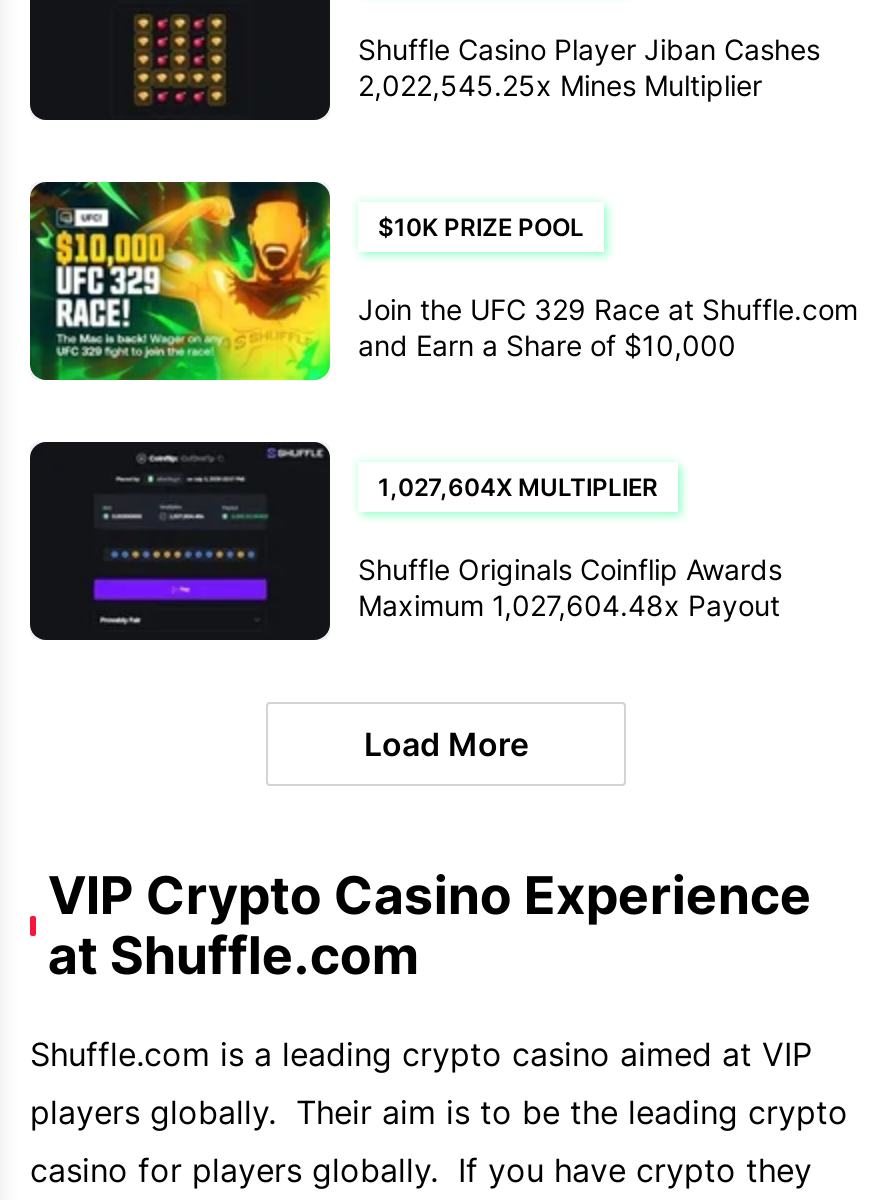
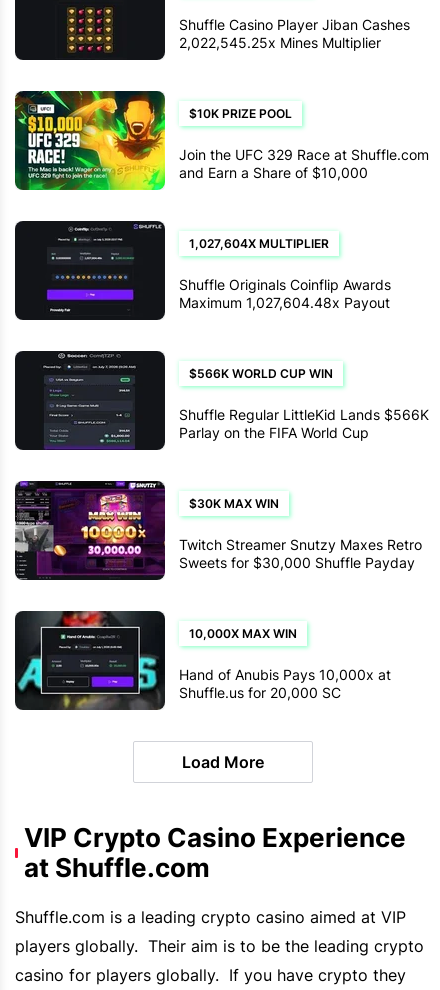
+ [image]
+ $30K MAX WIN
+ Twitch Streamer Snutzy Maxes Retro
+ Sweets for $30,000 Shuffle Payday

+ [image]
+ $566K WORLD CUP WIN
+ Shuffle Regular LittleKid Lands $566K
+ Parlay on the FIFA World Cup

+ [image]
+ 10,000X MAX WIN
+ Hand of Anubis Pays 10,000x at
+ Shuffle.us for 20,000 SC
